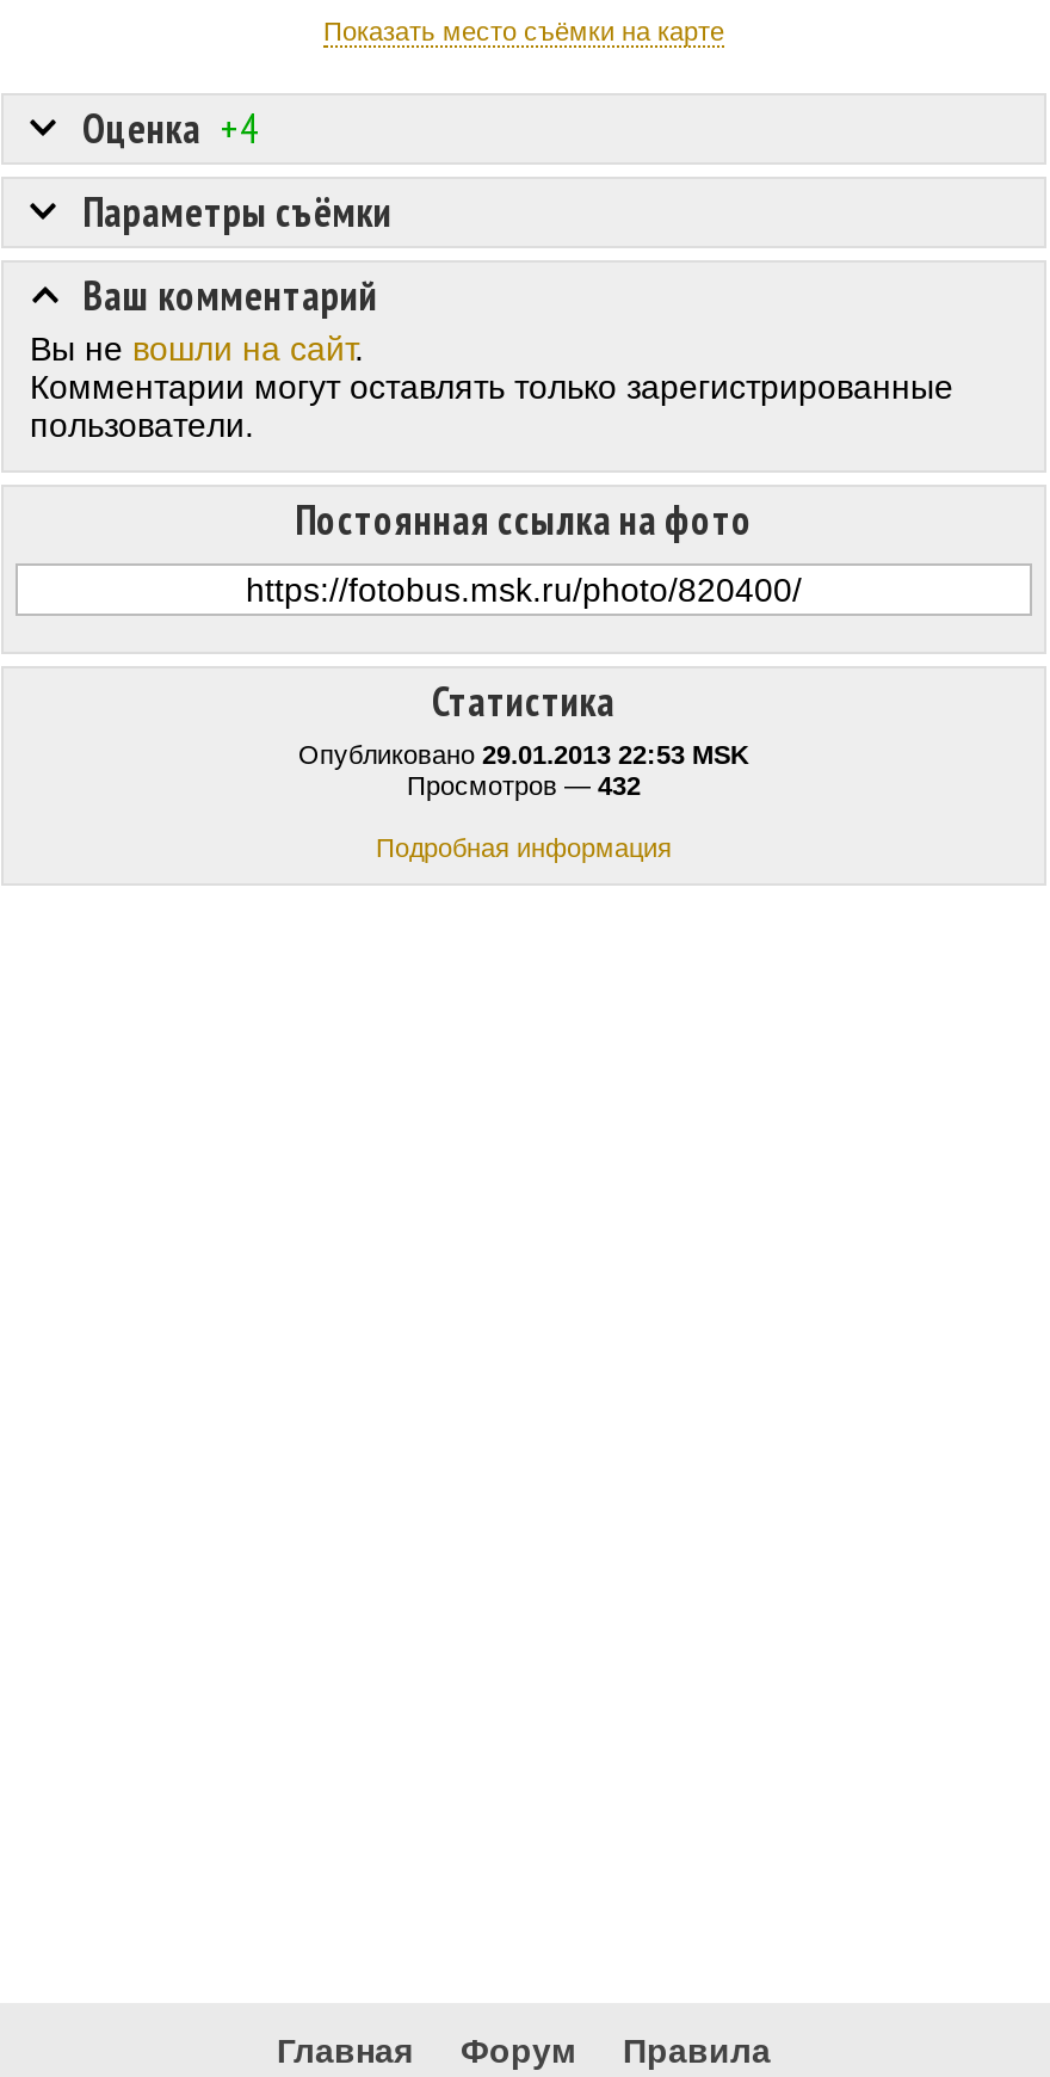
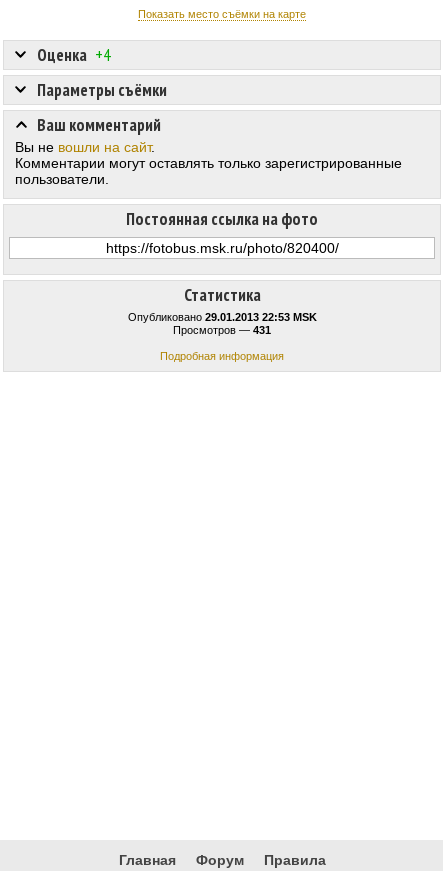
- Просмотров — 432
+ Просмотров — 431
